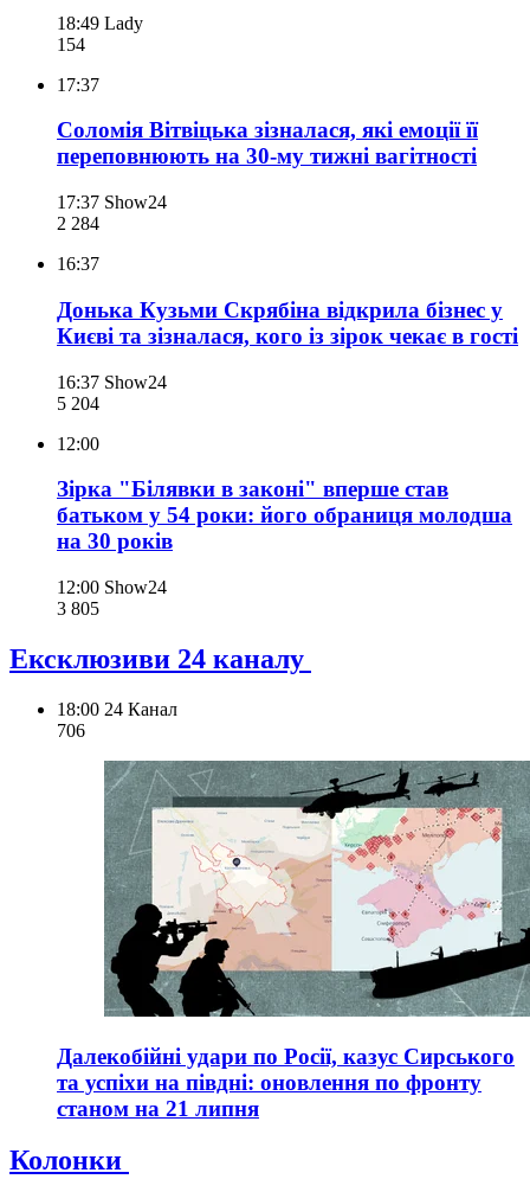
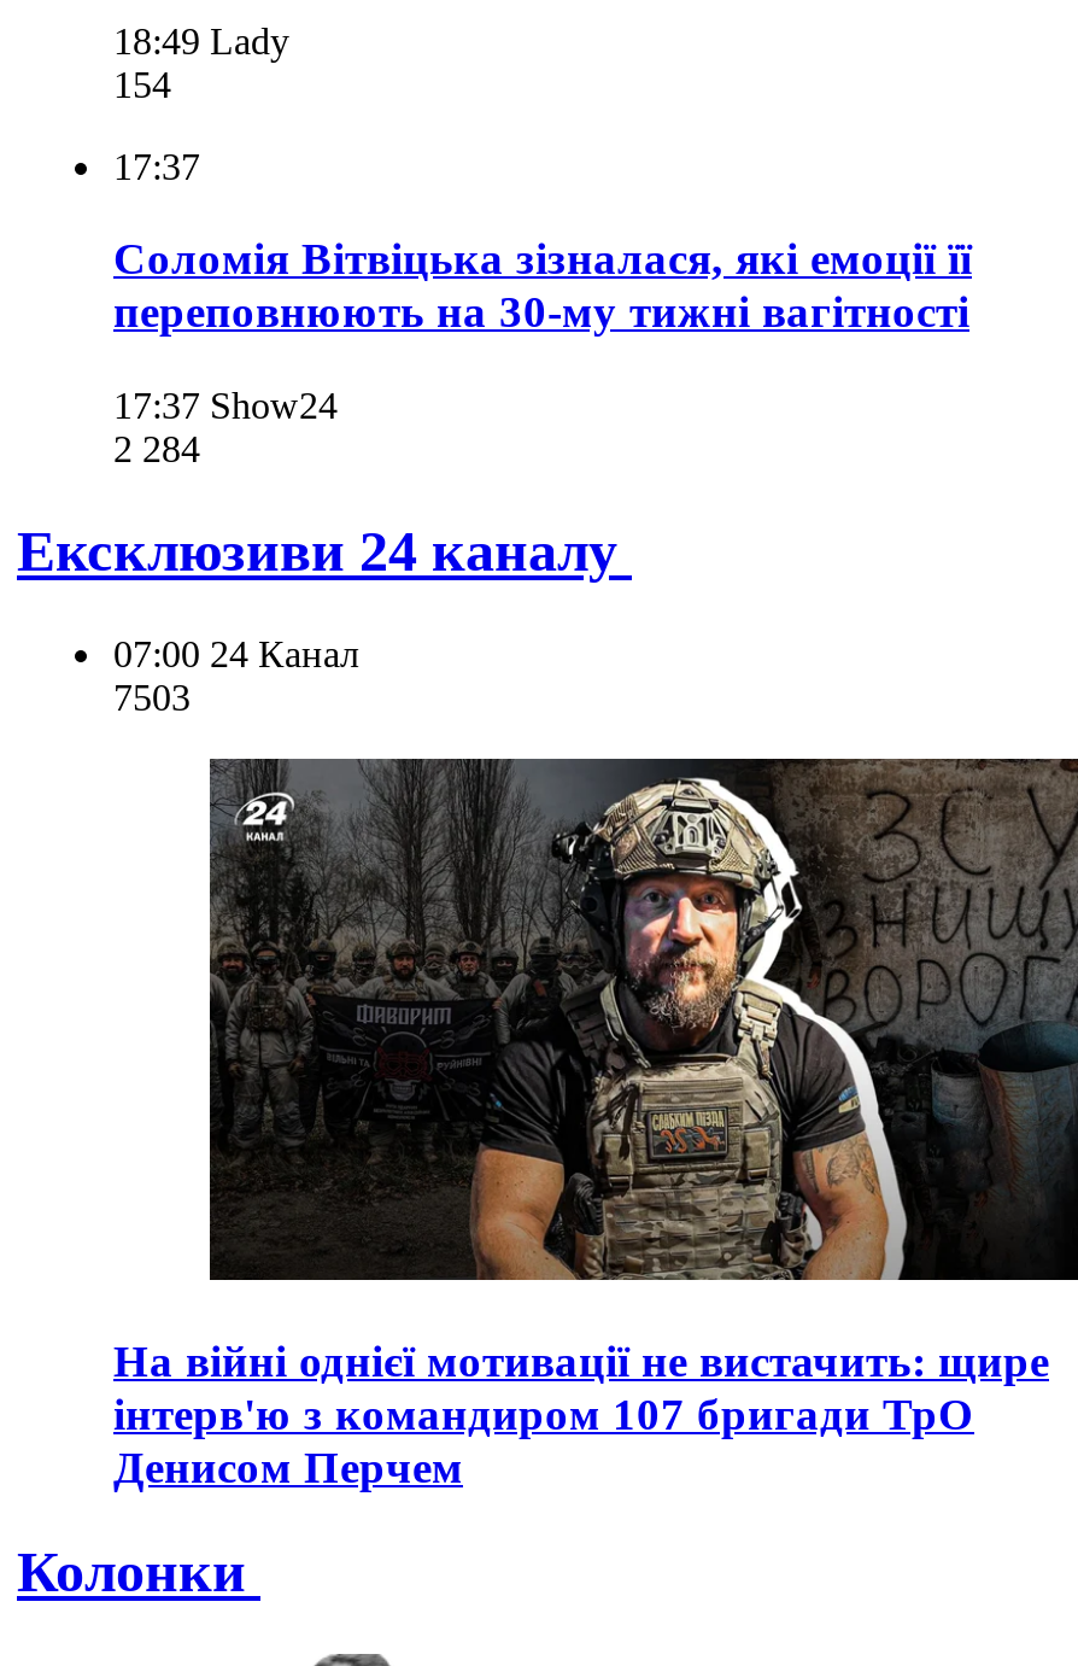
- 16:37
- Донька Кузьми Скрябіна відкрила бізнес у
- Києві та зізналася, кого із зірок чекає в гості
- 16:37 Show24
- 5 204
- 12:00
- Зірка "Білявки в законі" вперше став
- батьком у 54 роки: його обраниця молодша
- на 30 років
- 12:00 Show24
- 3 805

- 18:00 24 Канал
- 706
+ 07:00 24 Канал
+ 7503

- [image]
- Далекобійні удари по Росії, казус Сирського
- та успіхи на півдні: оновлення по фронту
- станом на 21 липня
+ [image]
+ На війні однієї мотивації не вистачить: щире
+ інтерв'ю з командиром 107 бригади ТрО
+ Денисом Перчем
